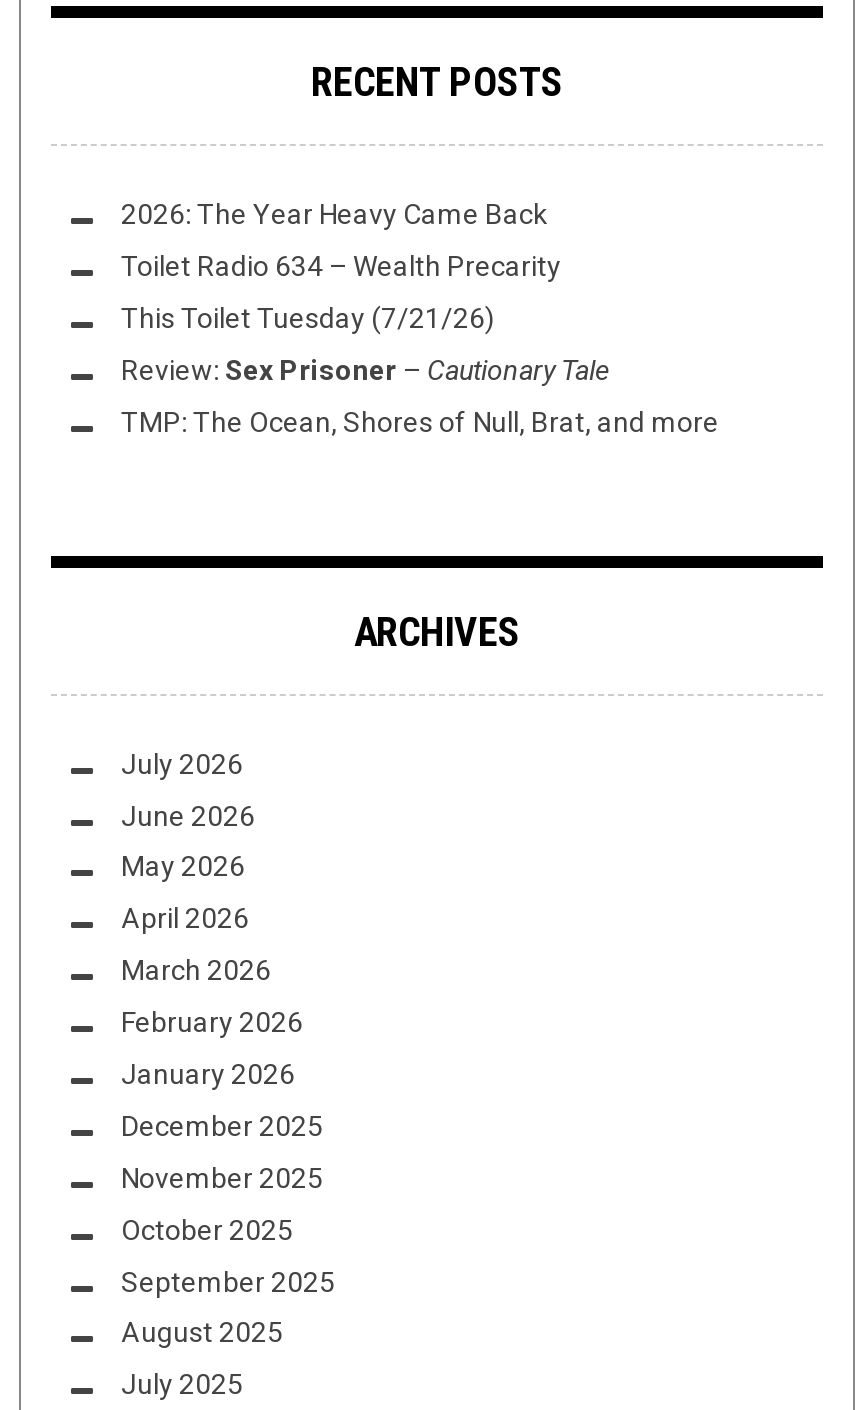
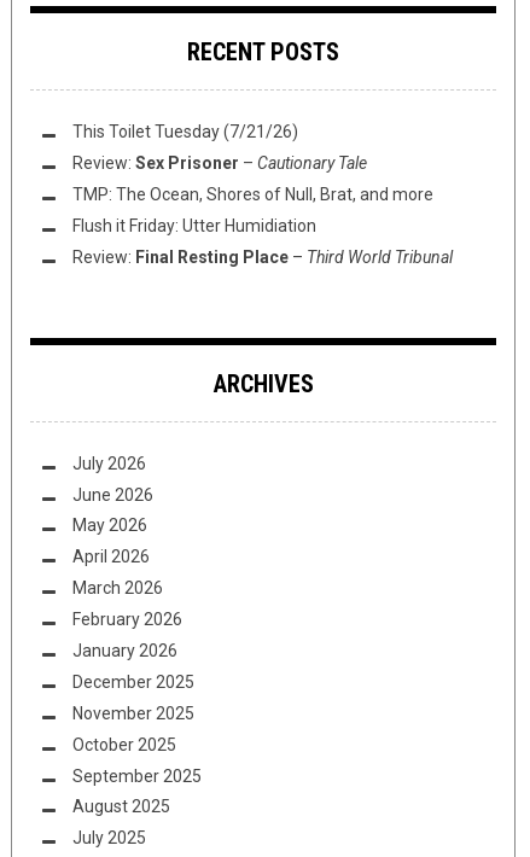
- 2026: The Year Heavy Came Back
- Toilet Radio 634 – Wealth Precarity

moved up: This Toilet Tuesday (7/21/26) | Review: Sex Prisoner – Cautionary Tale | TMP: The Ocean, Shores of Null, Brat, and more

+ Flush it Friday: Utter Humidiation
+ Review: Final Resting Place – Third World Tribunal
